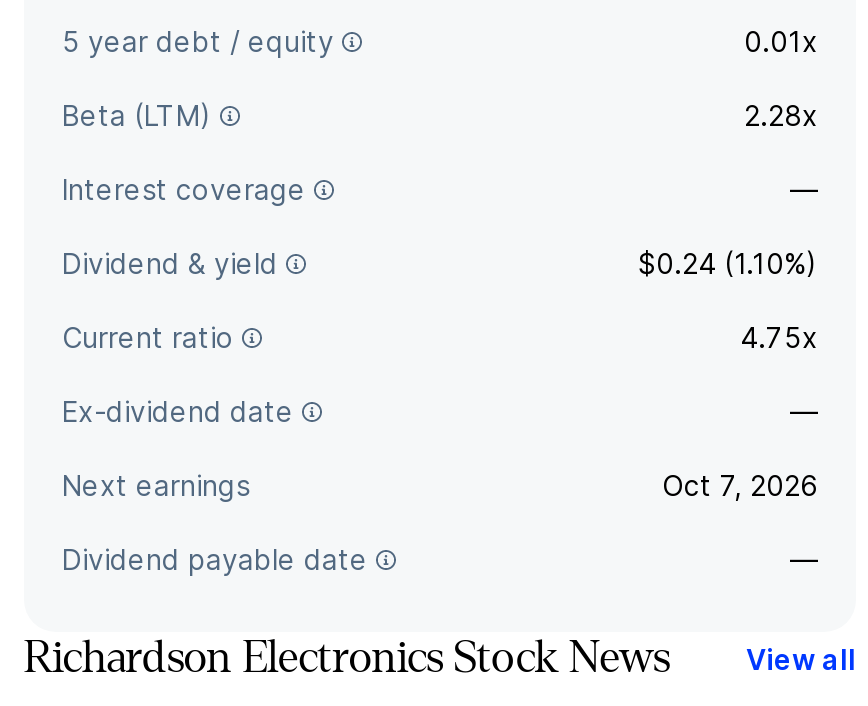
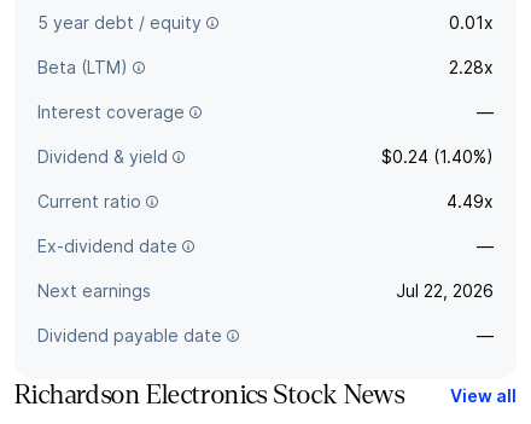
- $0.24 (1.10%)
+ $0.24 (1.40%)

- 4.75x
+ 4.49x

- Oct 7, 2026
+ Jul 22, 2026
